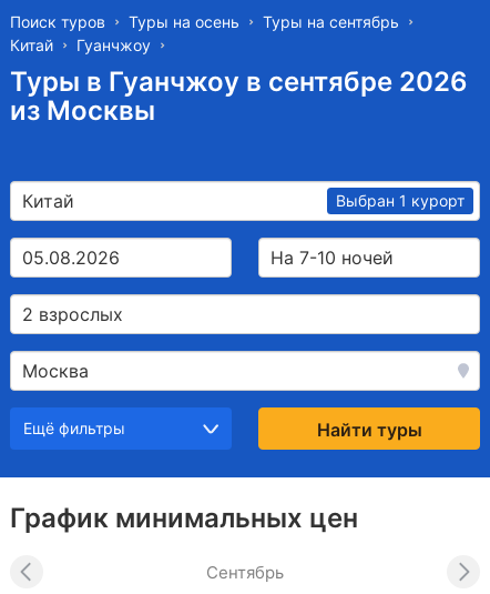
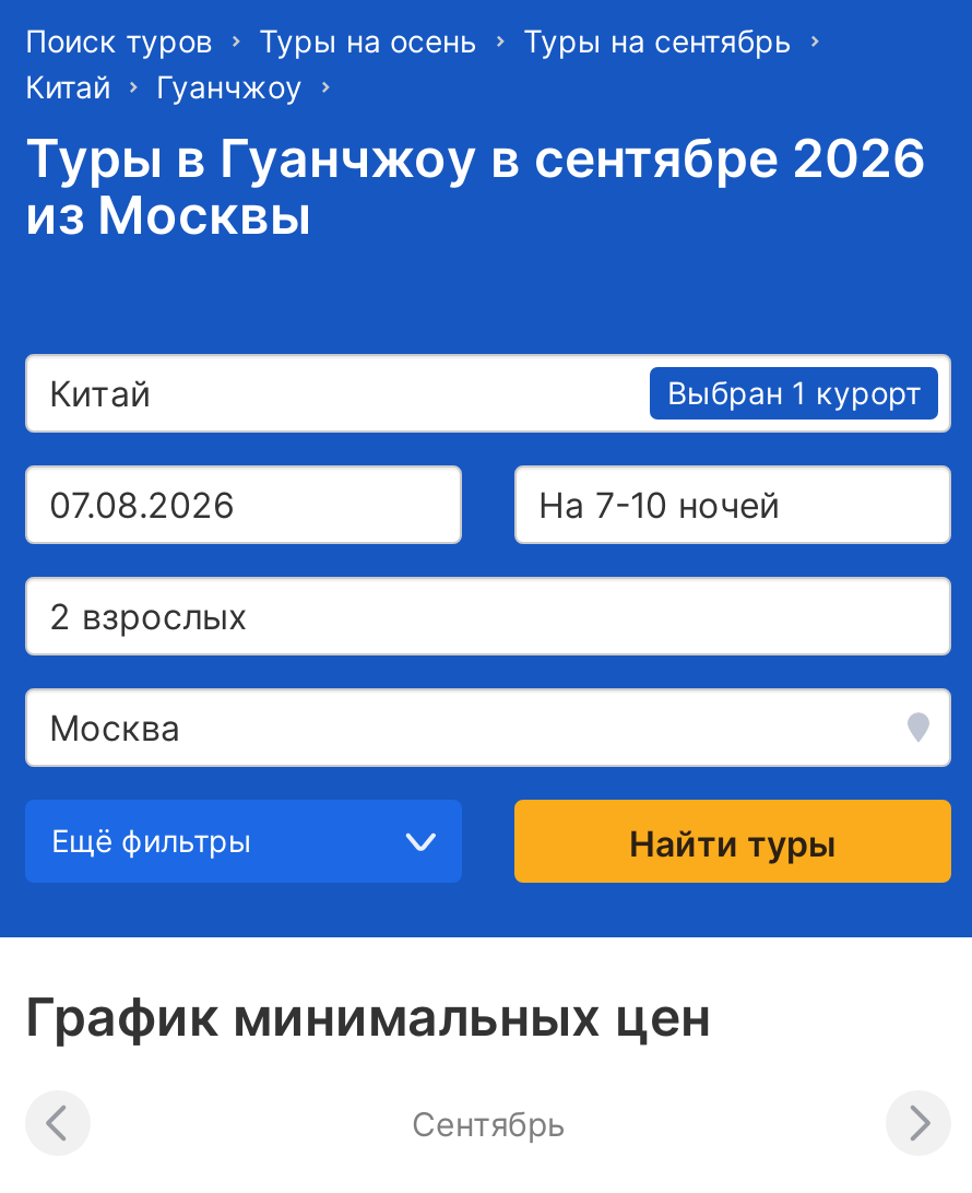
- 05.08.2026
+ 07.08.2026
